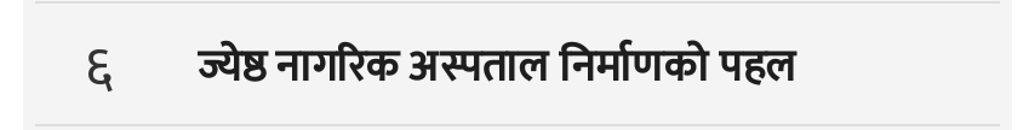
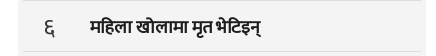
- ज्येष्ठ नागरिक अस्पताल निर्माणको पहल
+ महिला खोलामा मृत भेटिइन्
